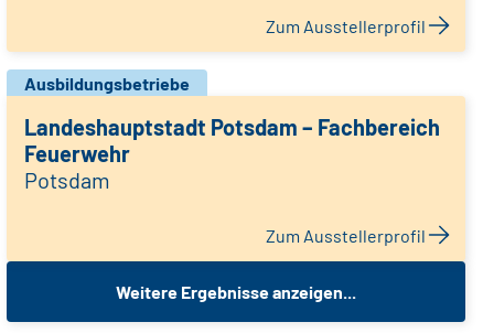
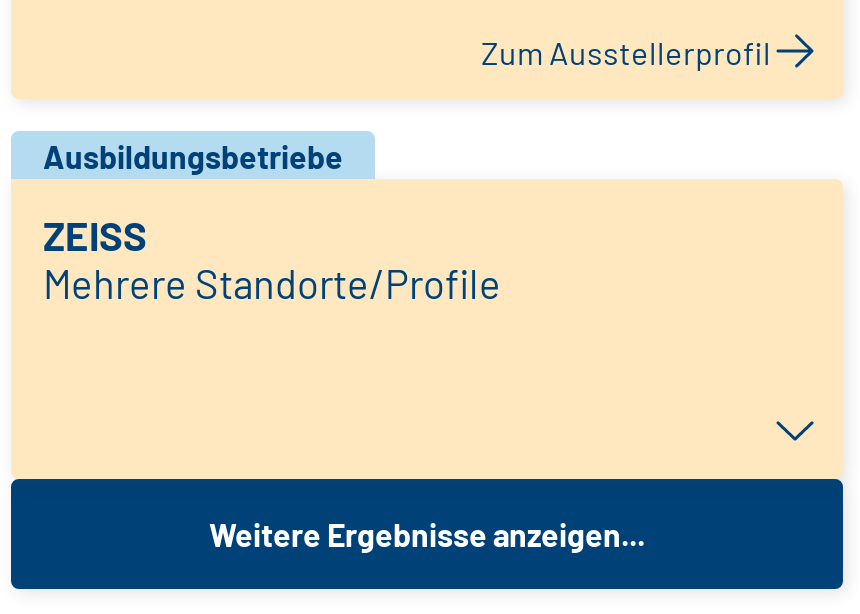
- Landeshauptstadt Potsdam – Fachbereich
- Feuerwehr
- Potsdam
- Zum Ausstellerprofil
+ ZEISS
+ Mehrere Standorte/Profile
